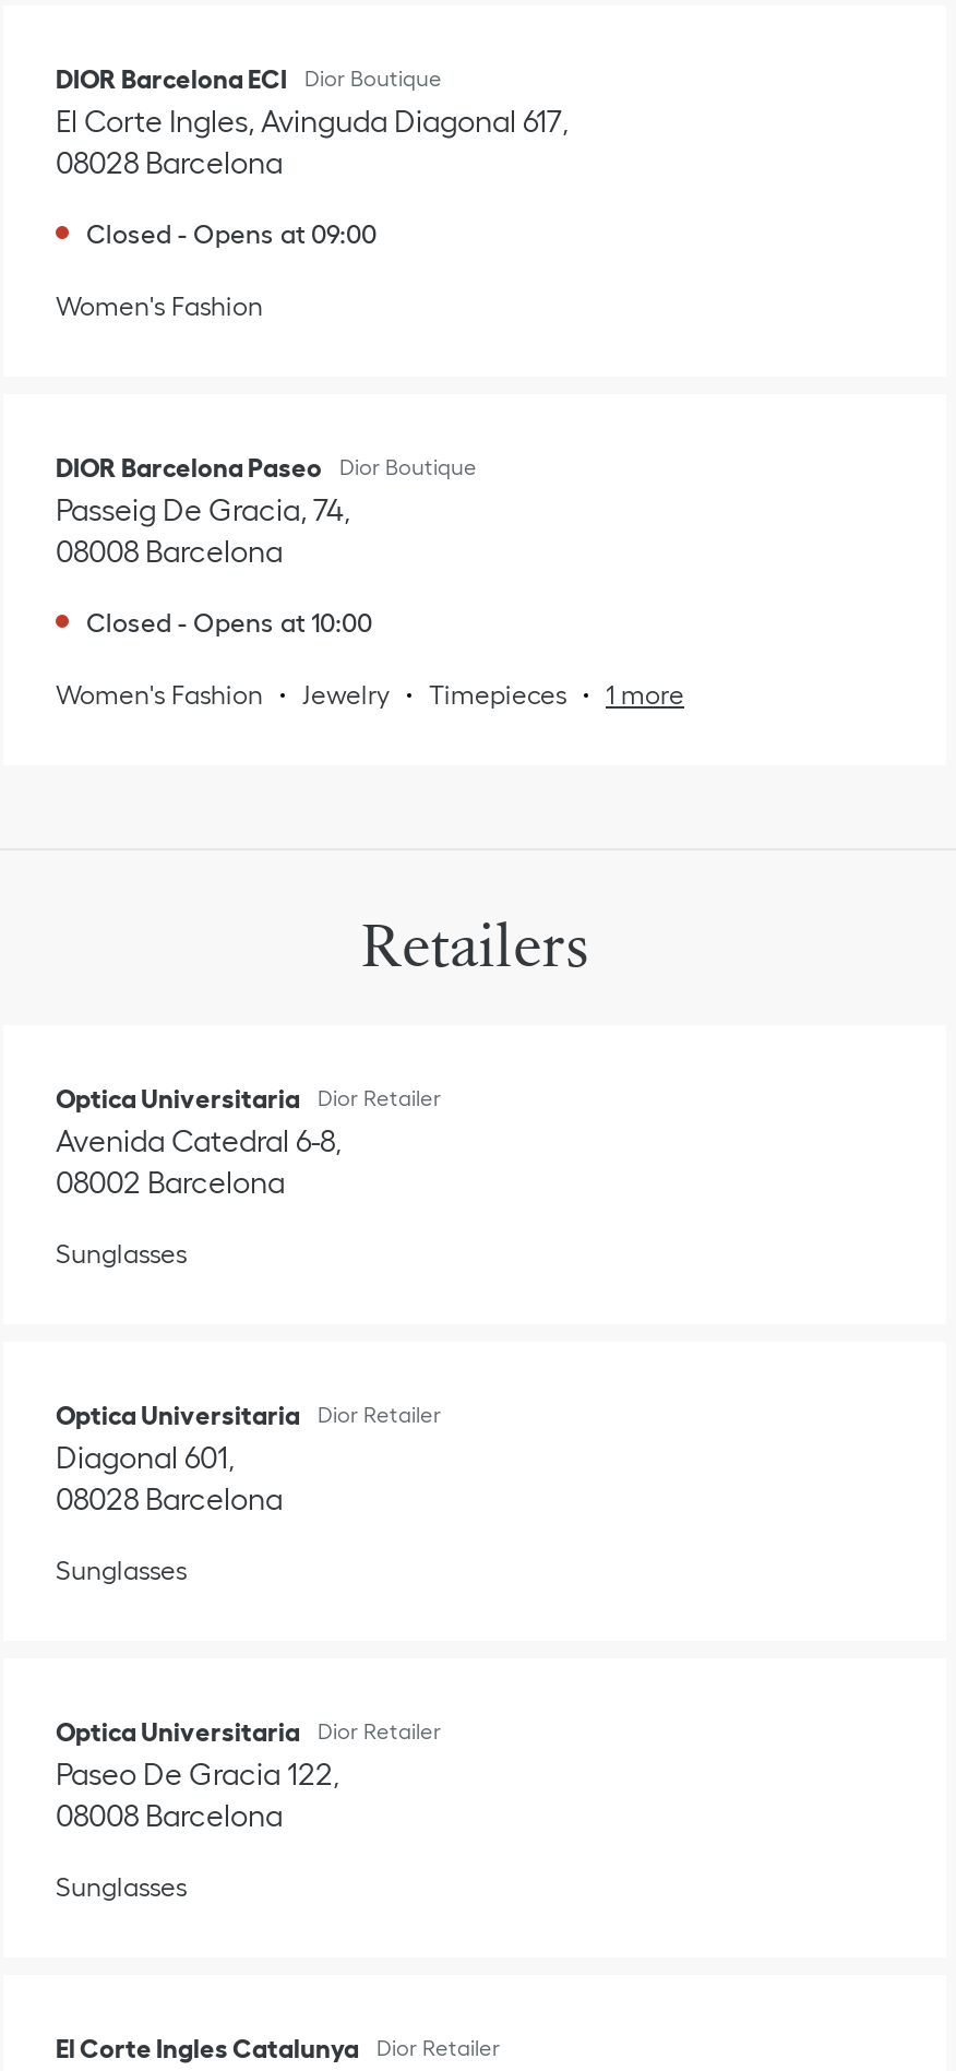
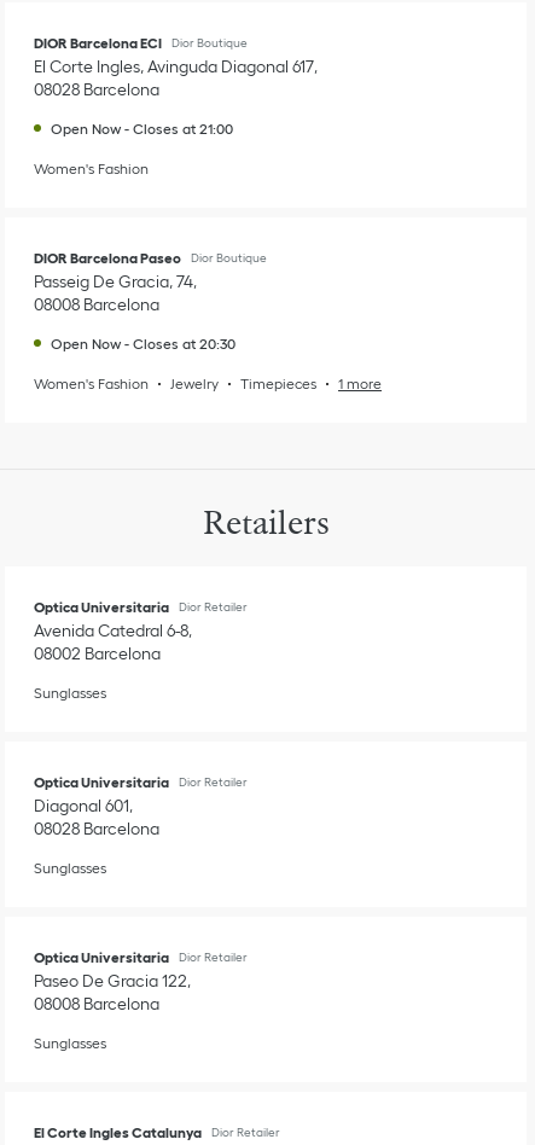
- Closed - Opens at 09:00
+ Open Now - Closes at 21:00

- Closed - Opens at 10:00
+ Open Now - Closes at 20:30
